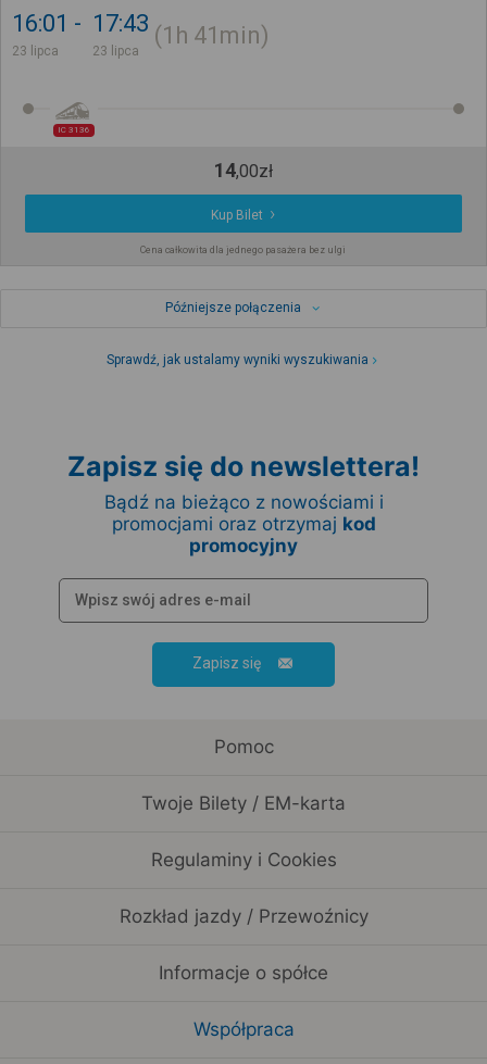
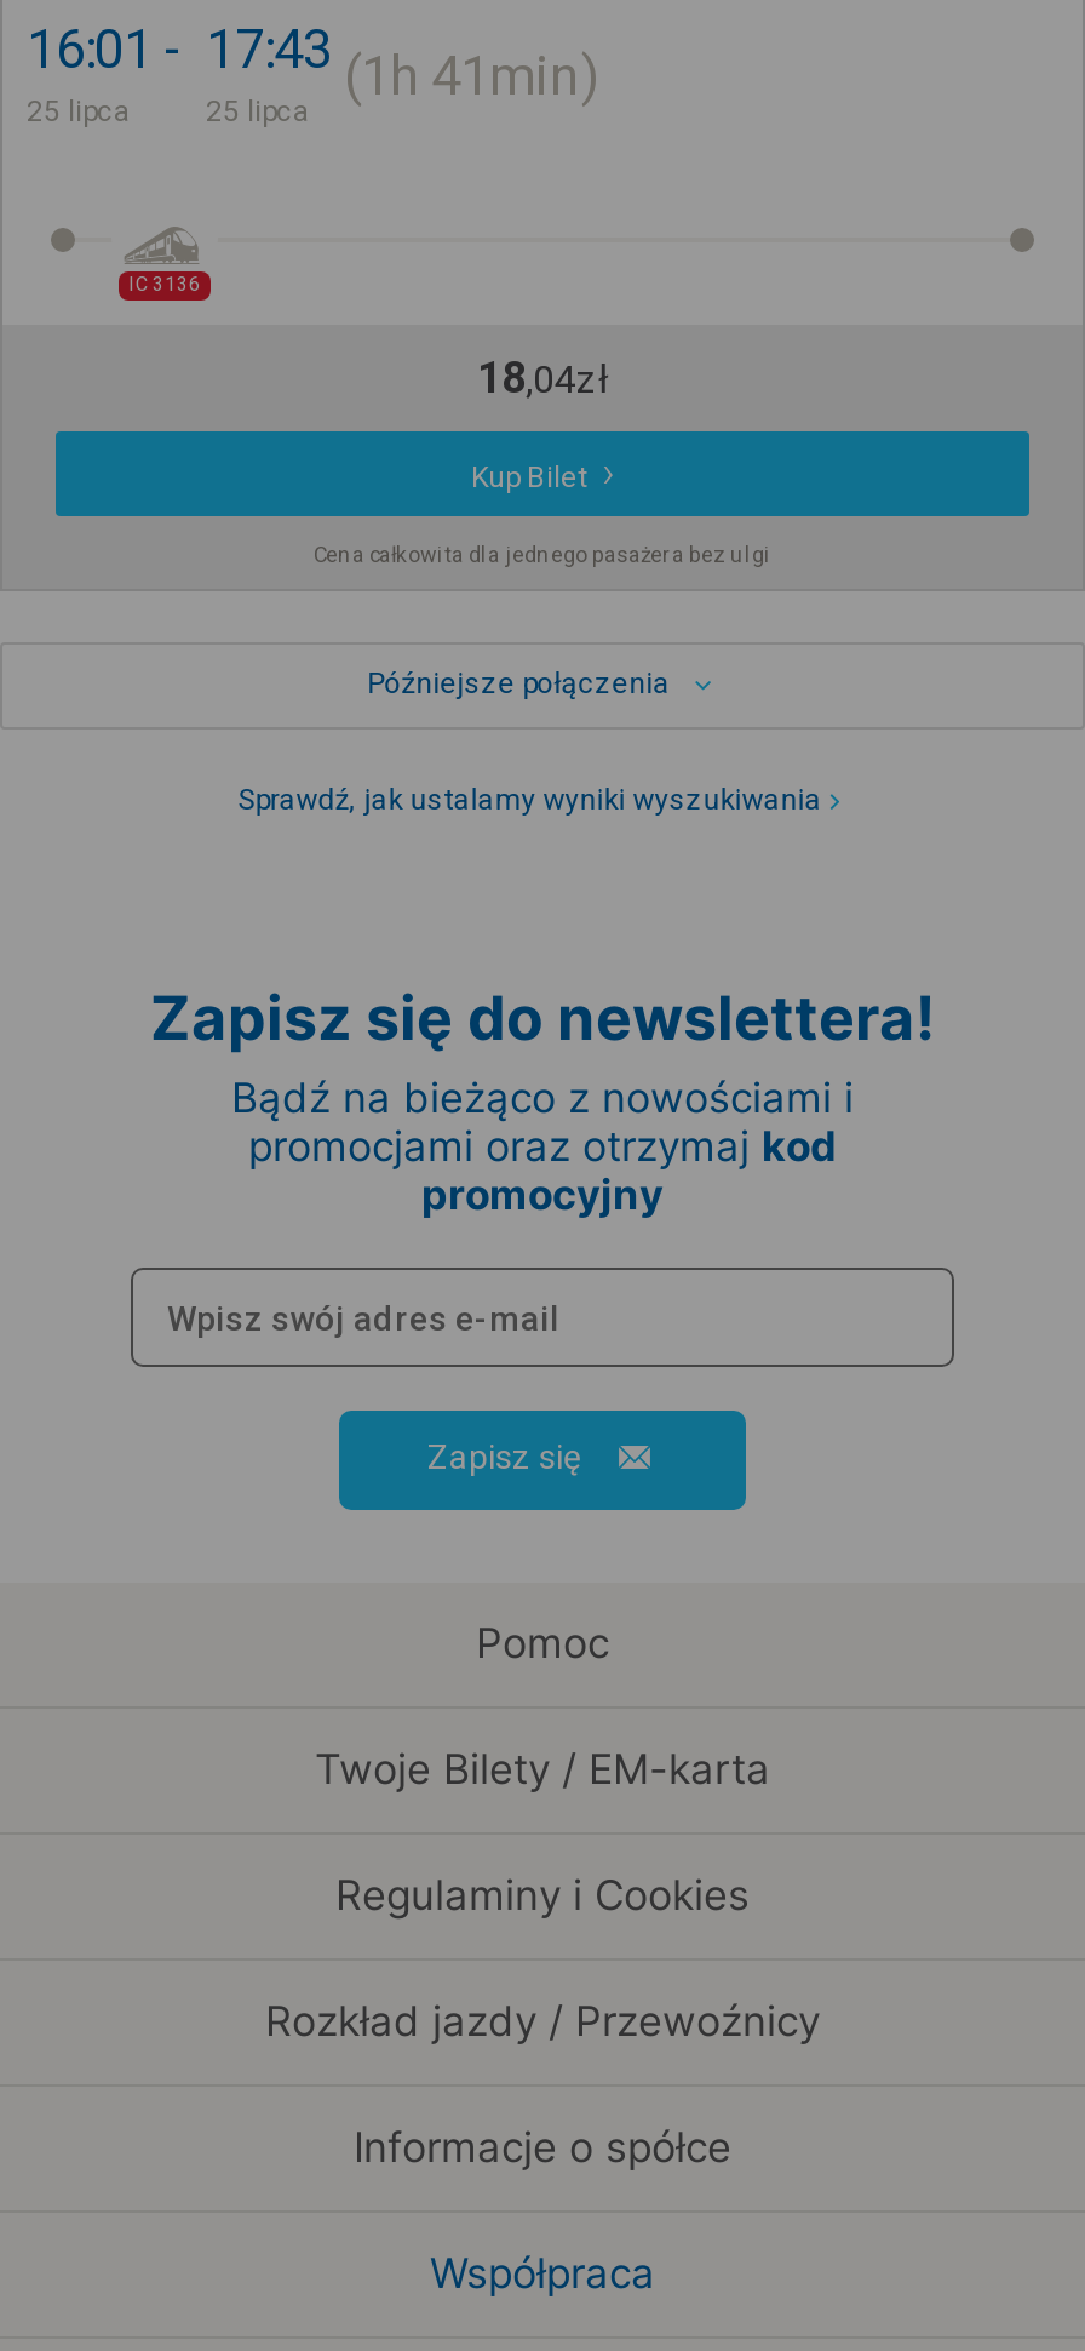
- 23 lipca
+ 25 lipca

- 23 lipca
+ 25 lipca

- 14, 00zł
+ 18, 04zł
